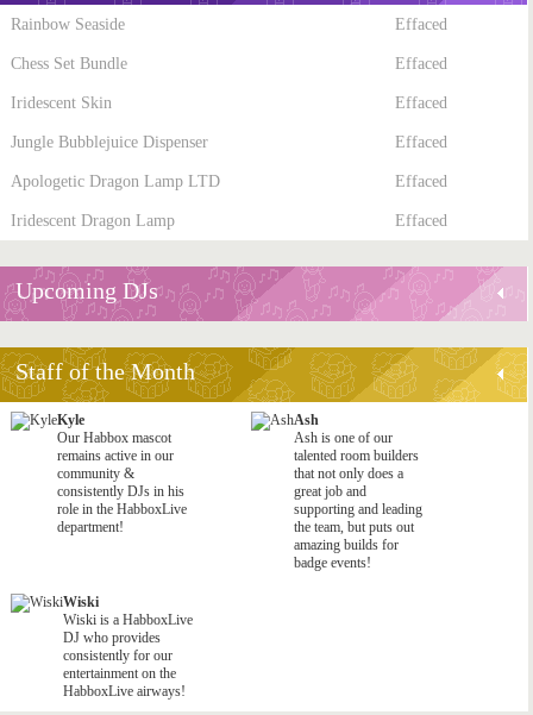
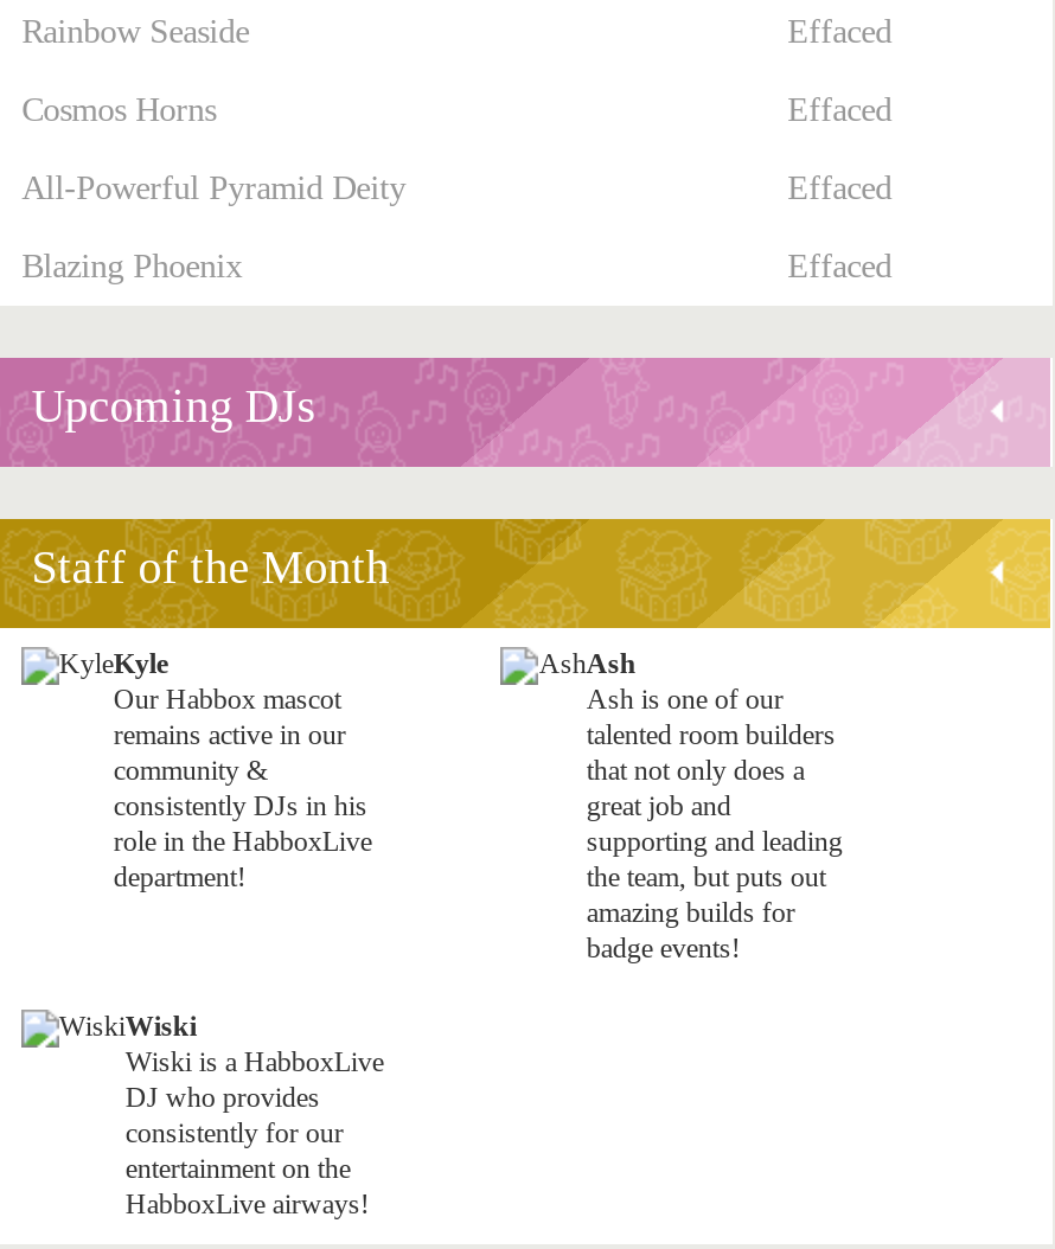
- Chess Set Bundle
+ Cosmos Horns

- Iridescent Skin
+ All-Powerful Pyramid Deity

- Jungle Bubblejuice Dispenser
- Effaced
- Apologetic Dragon Lamp LTD
- Effaced
- Iridescent Dragon Lamp
+ Blazing Phoenix
